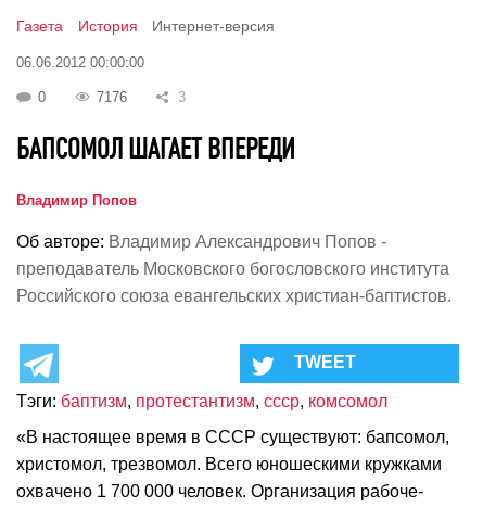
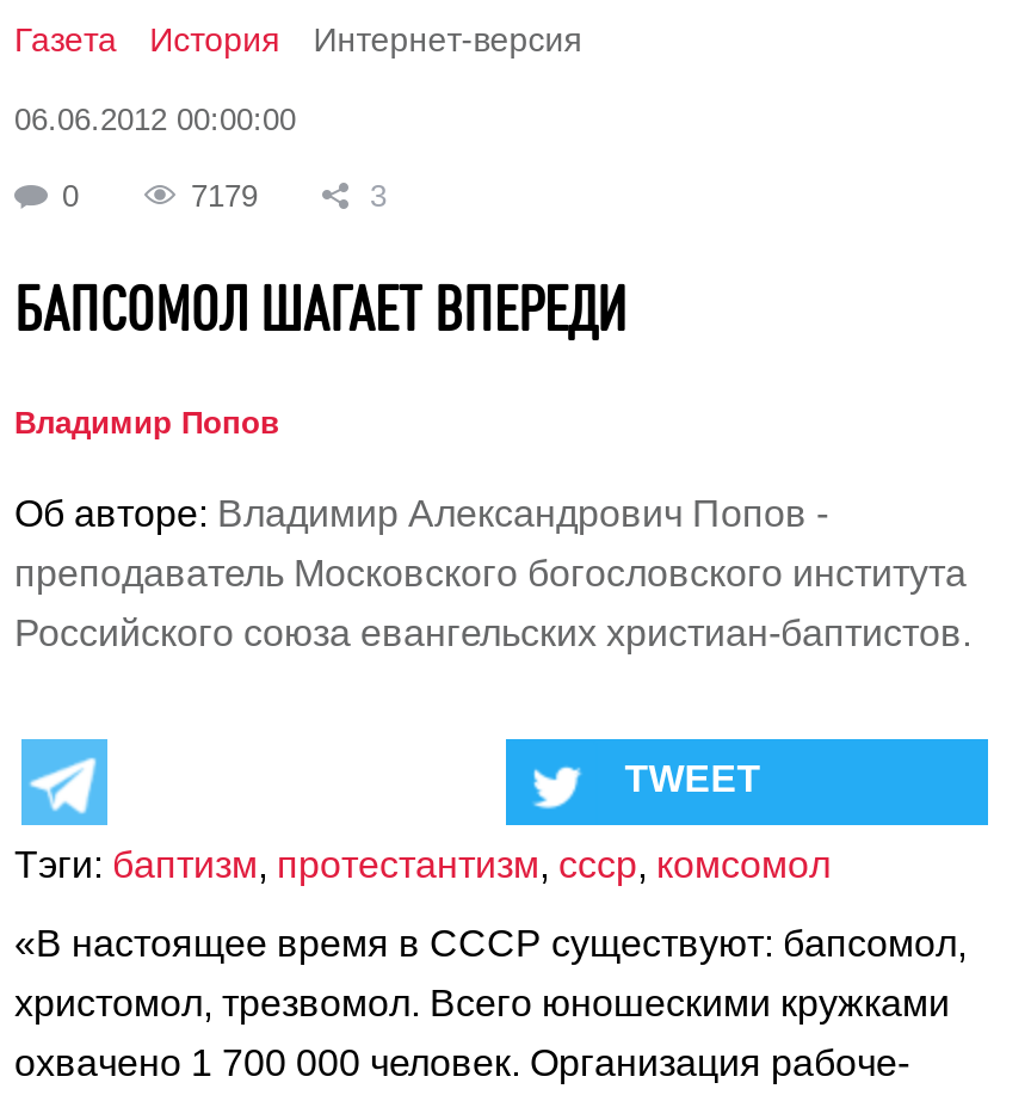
- 7176
+ 7179
